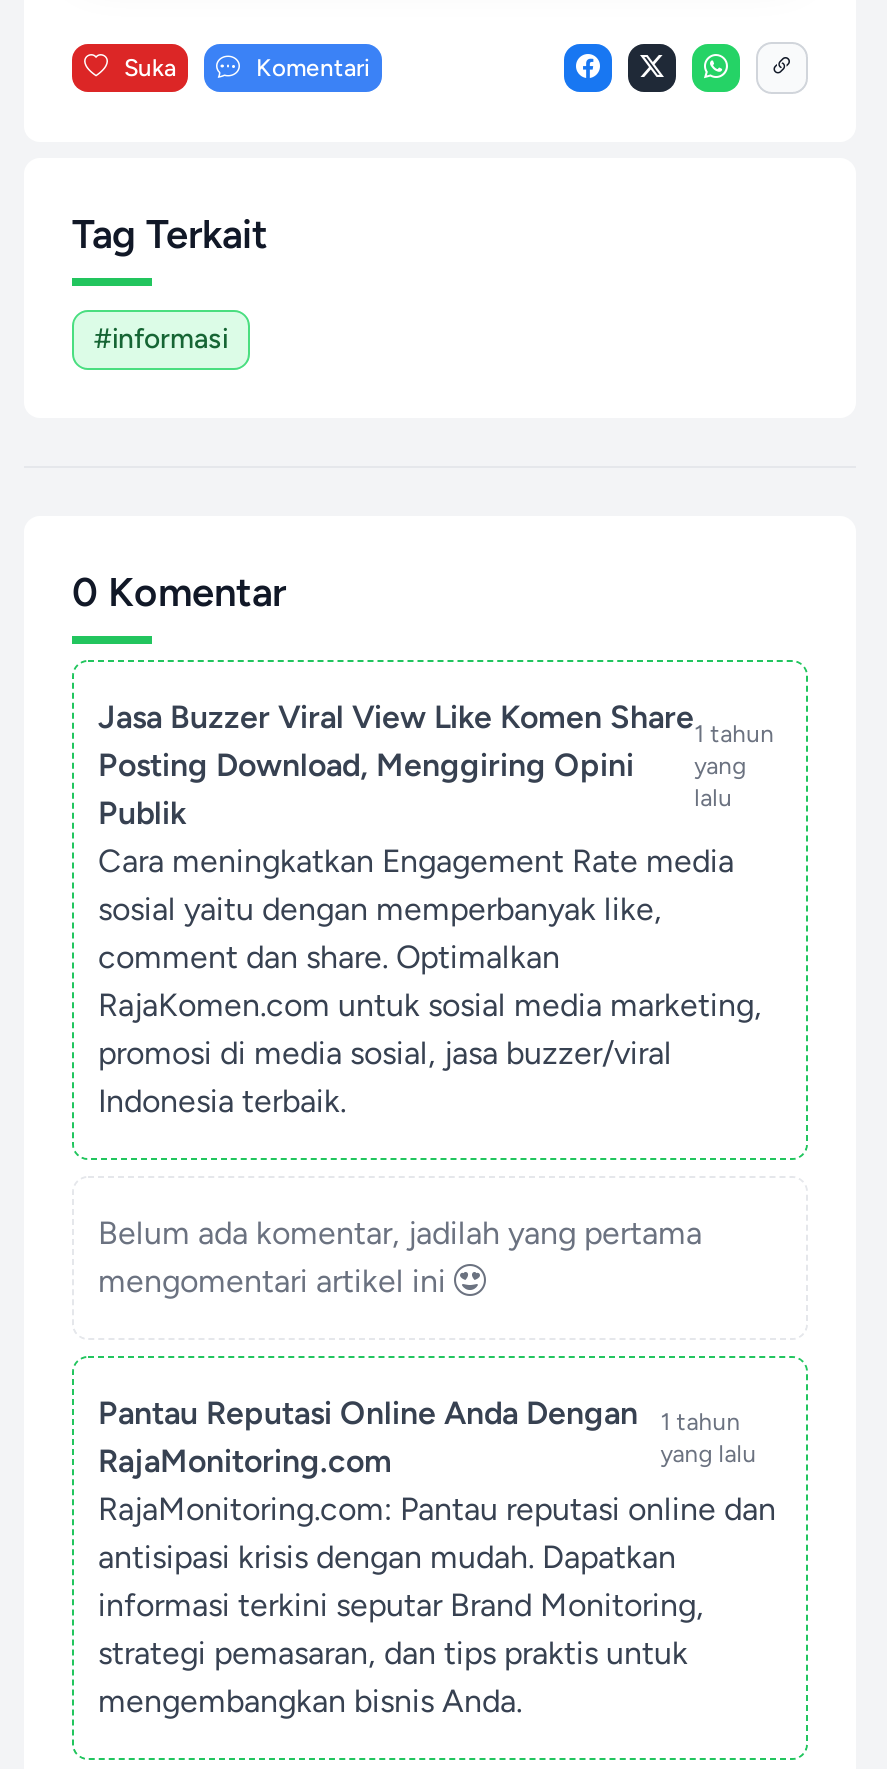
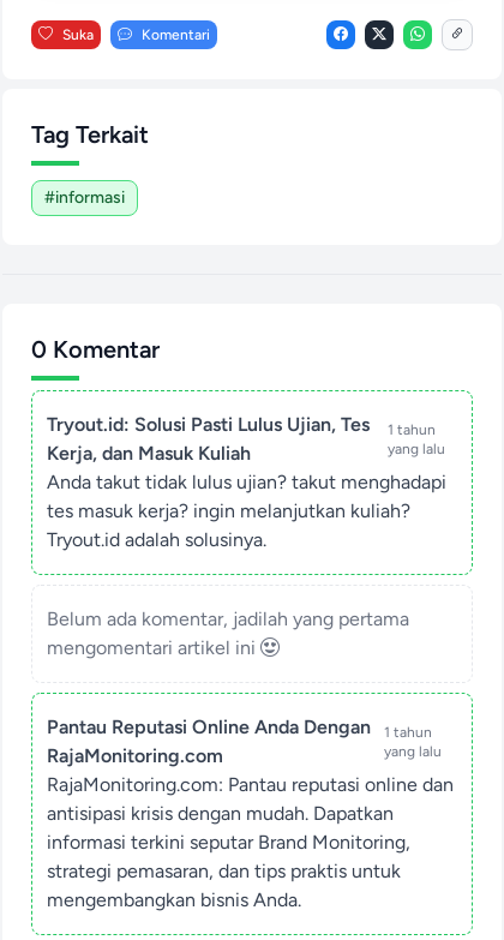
- Jasa Buzzer Viral View Like Komen Share
- Posting Download, Menggiring Opini
- Publik
+ Tryout.id: Solusi Pasti Lulus Ujian, Tes
+ Kerja, dan Masuk Kuliah

- Cara meningkatkan Engagement Rate media
- sosial yaitu dengan memperbanyak like,
- comment dan share. Optimalkan
- RajaKomen.com untuk sosial media marketing,
- promosi di media sosial, jasa buzzer/viral
- Indonesia terbaik.
+ Anda takut tidak lulus ujian? takut menghadapi
+ tes masuk kerja? ingin melanjutkan kuliah?
+ Tryout.id adalah solusinya.
